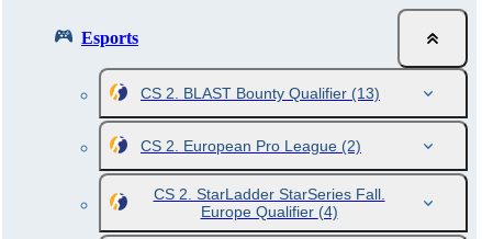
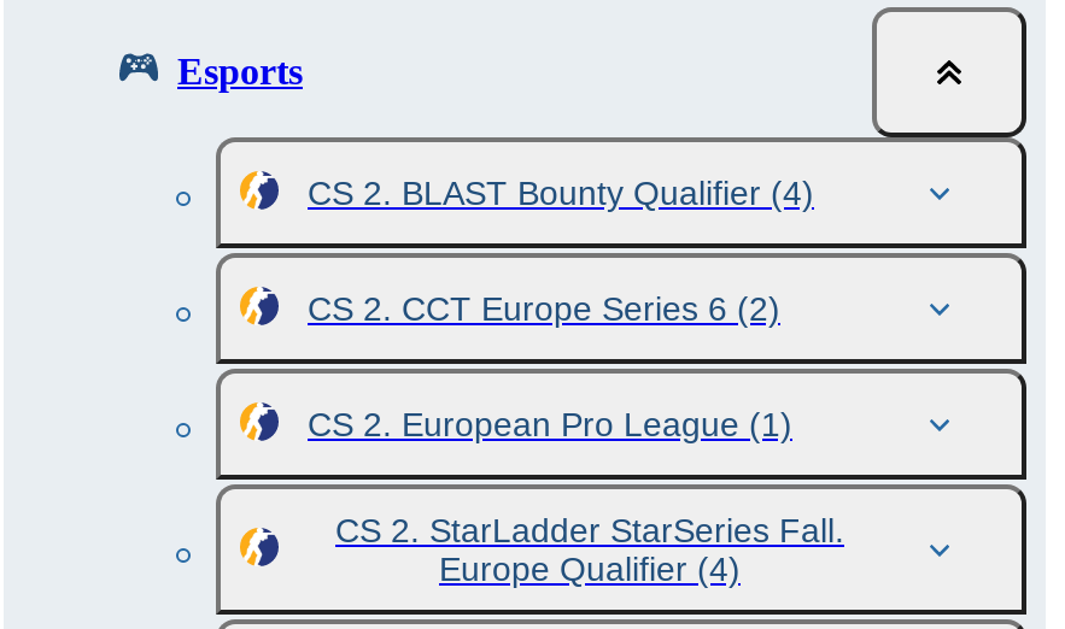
- CS 2. BLAST Bounty Qualifier (13)
- CS 2. European Pro League (2)
+ CS 2. BLAST Bounty Qualifier (4)
+ CS 2. CCT Europe Series 6 (2)
+ CS 2. European Pro League (1)
